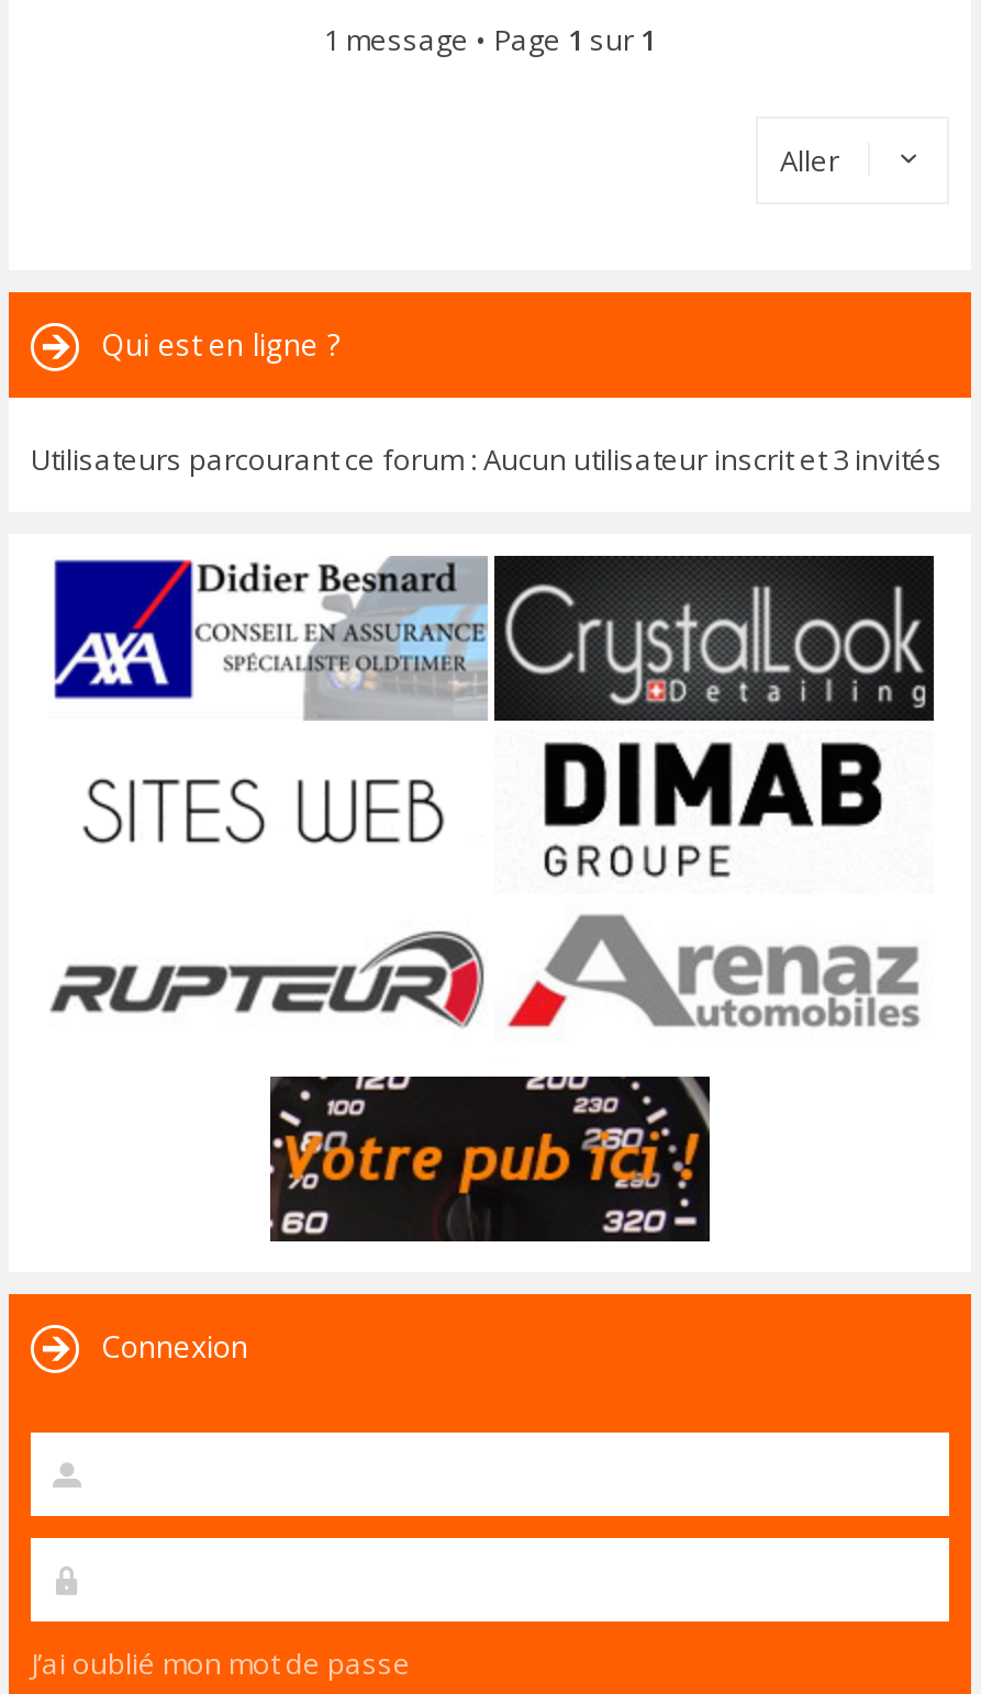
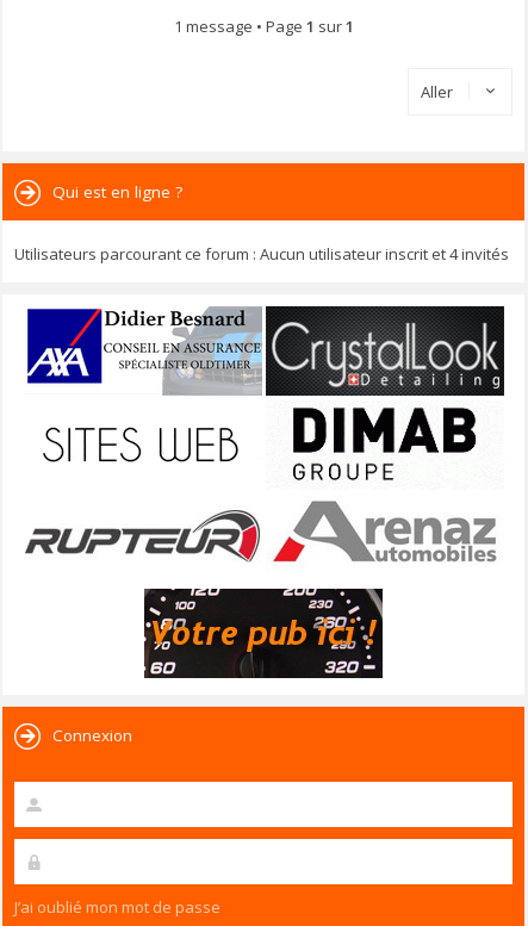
- Utilisateurs parcourant ce forum : Aucun utilisateur inscrit et 3 invités
+ Utilisateurs parcourant ce forum : Aucun utilisateur inscrit et 4 invités
